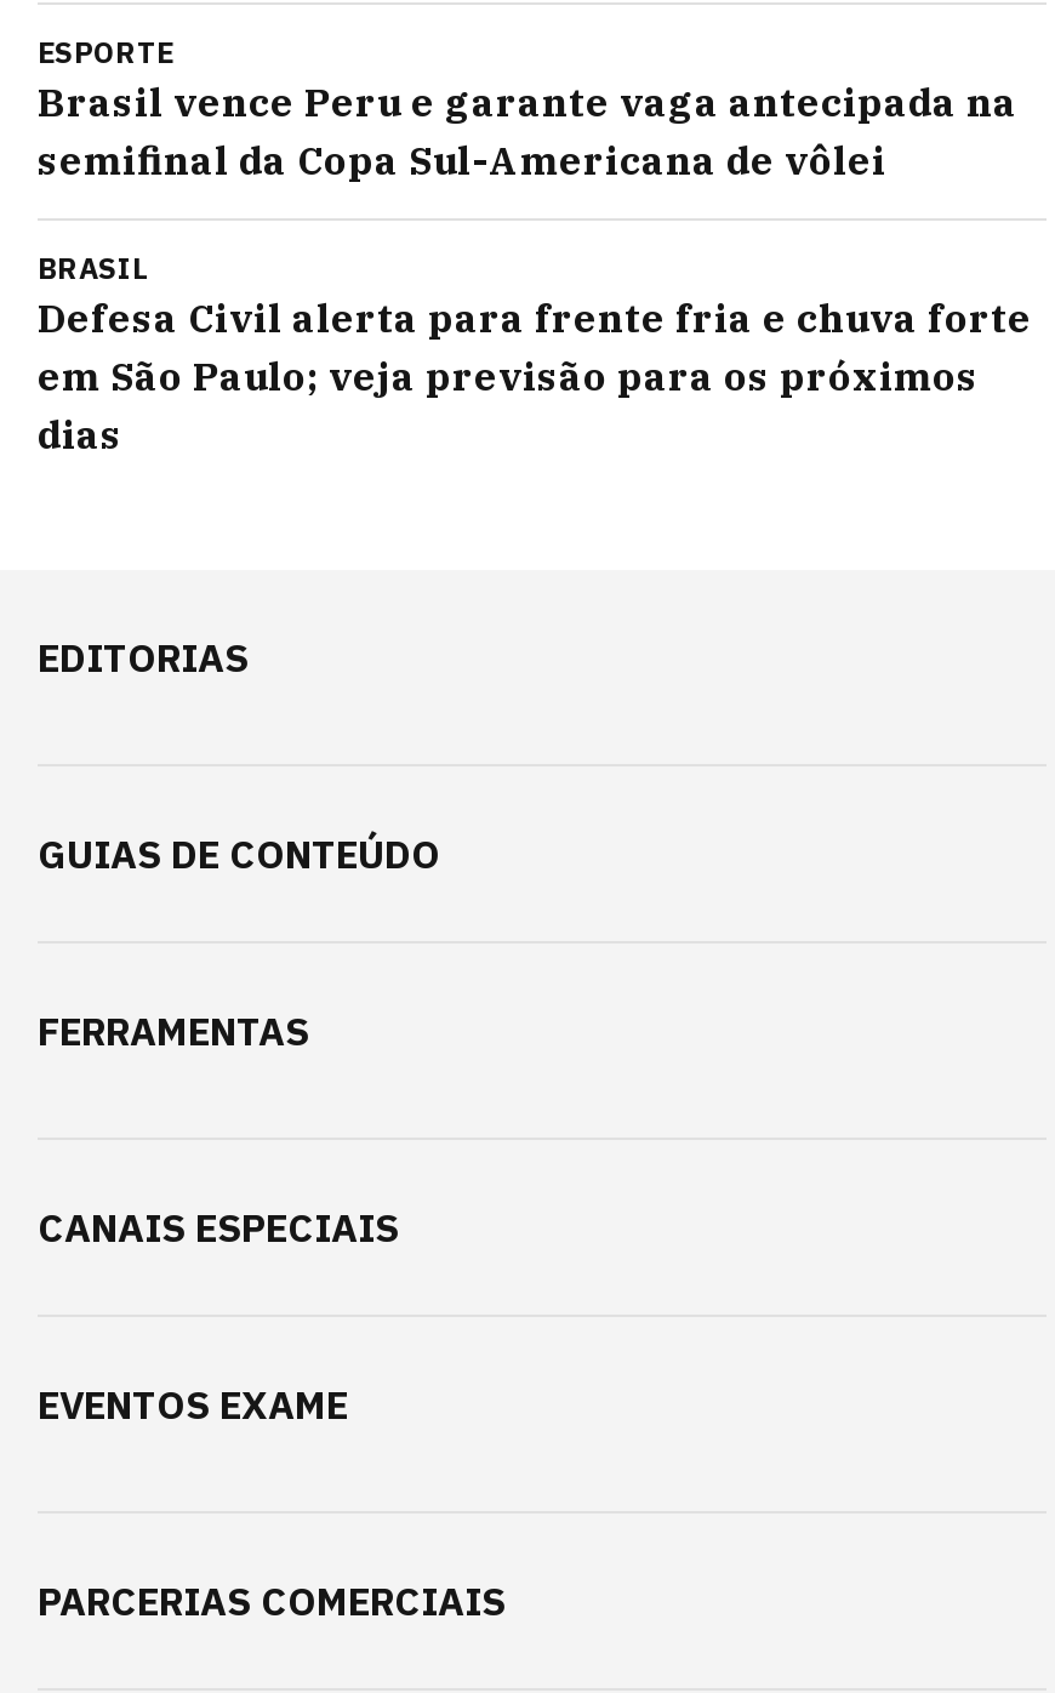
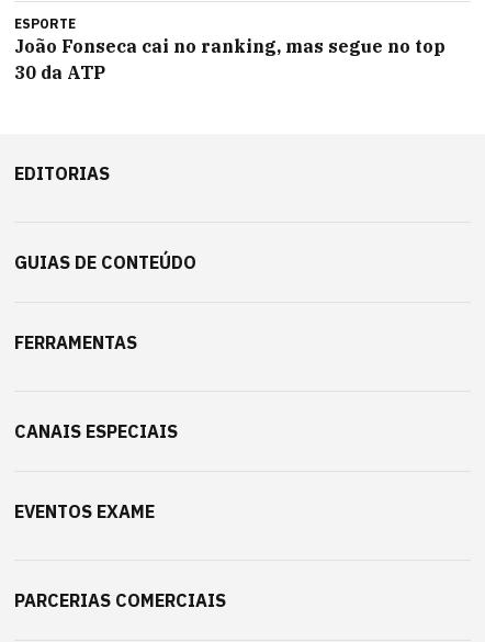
- Brasil vence Peru e garante vaga antecipada na
- semifinal da Copa Sul-Americana de vôlei
- BRASIL
- Defesa Civil alerta para frente fria e chuva forte
- em São Paulo; veja previsão para os próximos
- dias
+ João Fonseca cai no ranking, mas segue no top
+ 30 da ATP
